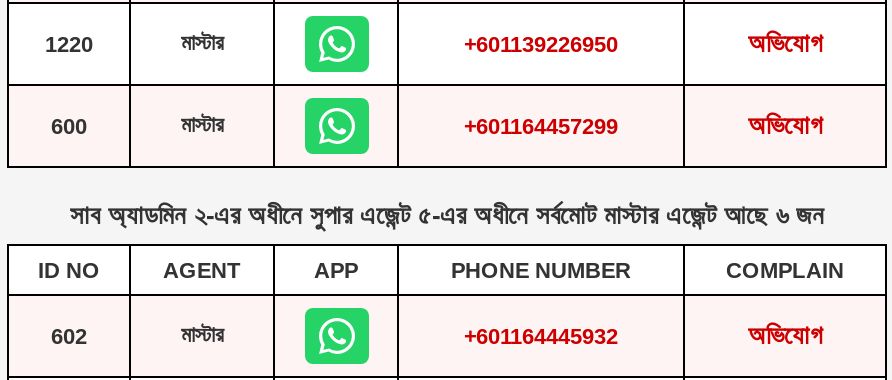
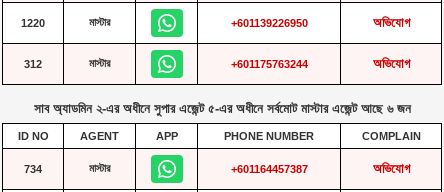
- 600
+ 312

- +601164457299
+ +601175763244

- 602
+ 734

- +601164445932
+ +601164457387
